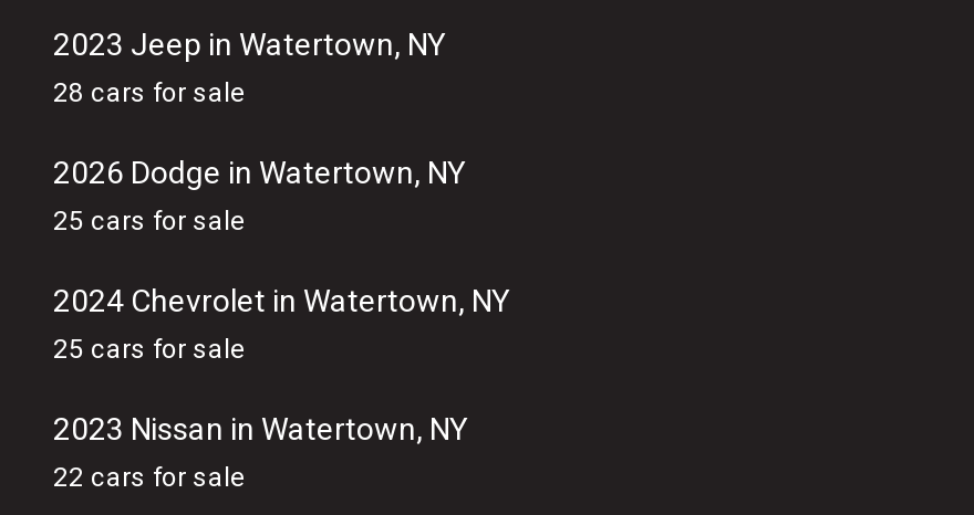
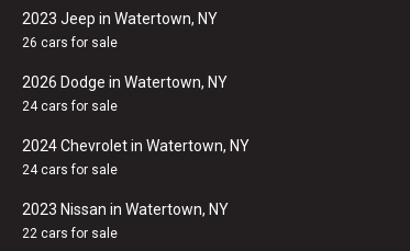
- 28 cars for sale
+ 26 cars for sale

- 25 cars for sale
+ 24 cars for sale

- 25 cars for sale
+ 24 cars for sale
